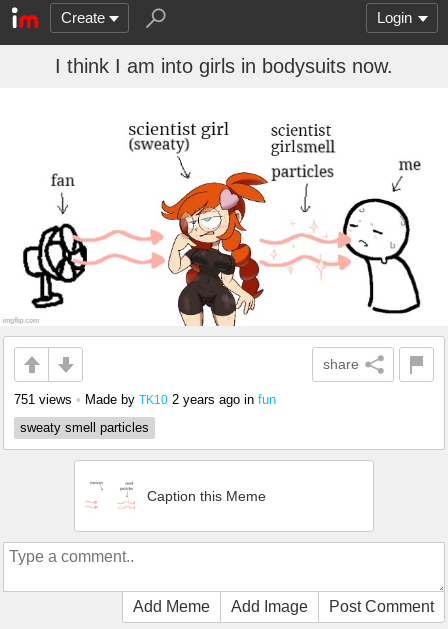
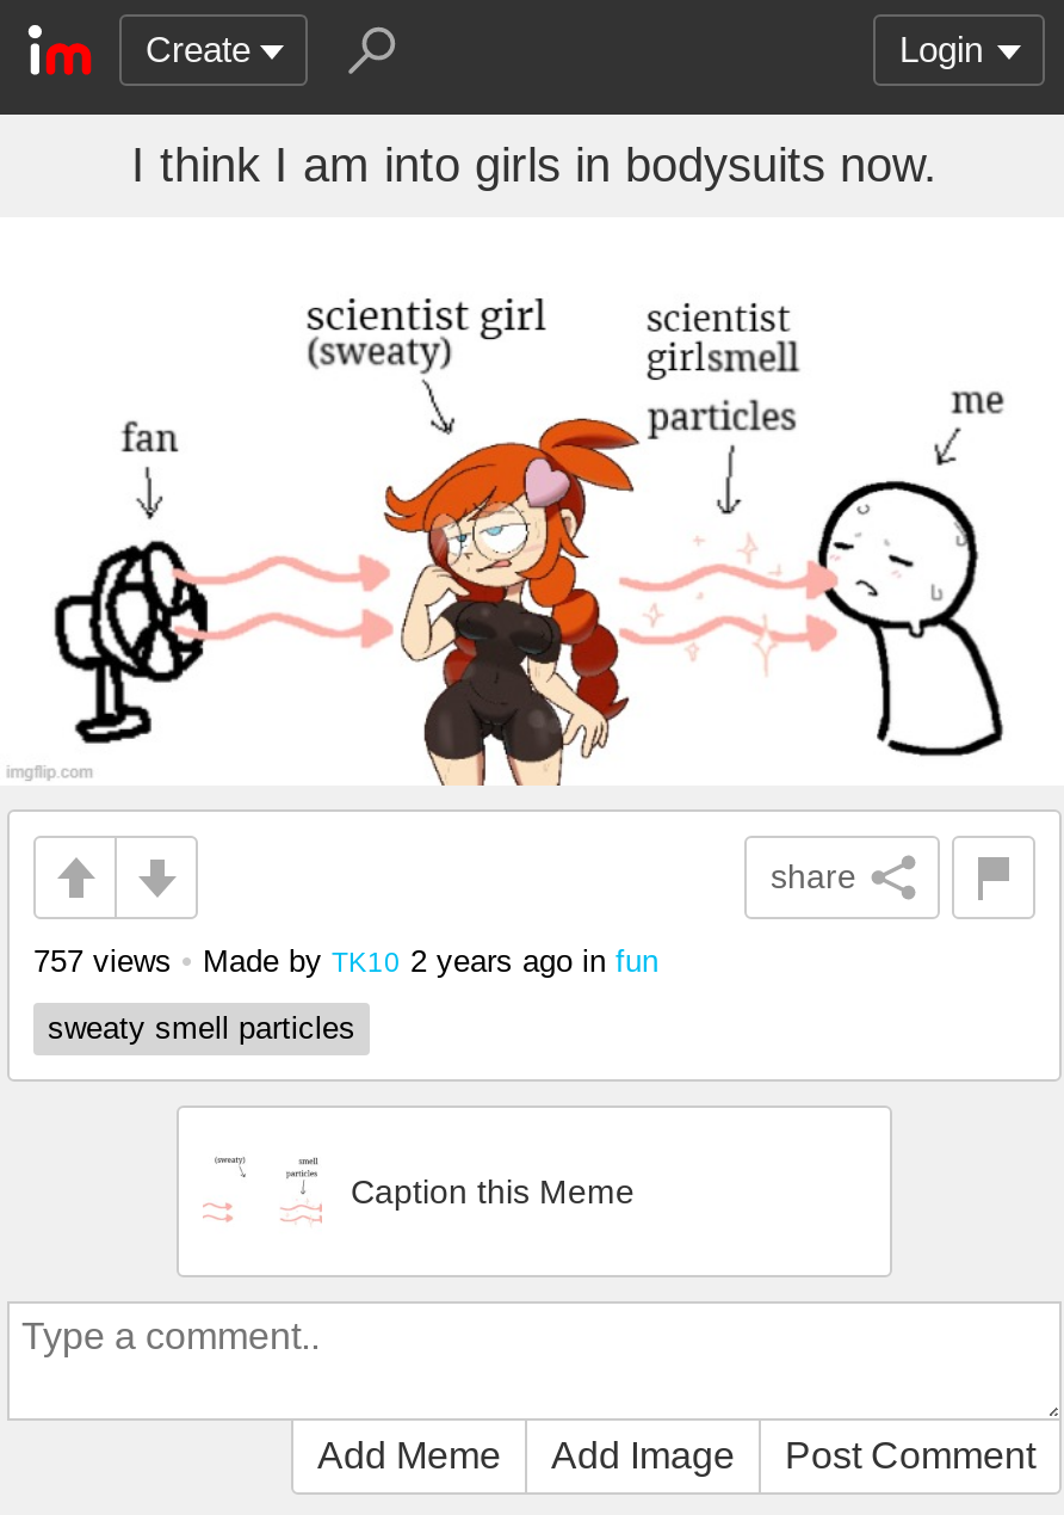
- 751 views • Made by TK10 2 years ago in fun
+ 757 views • Made by TK10 2 years ago in fun
